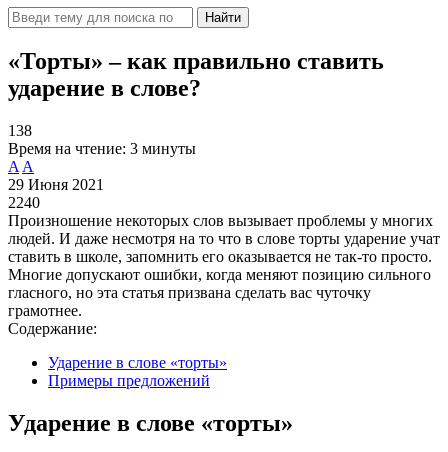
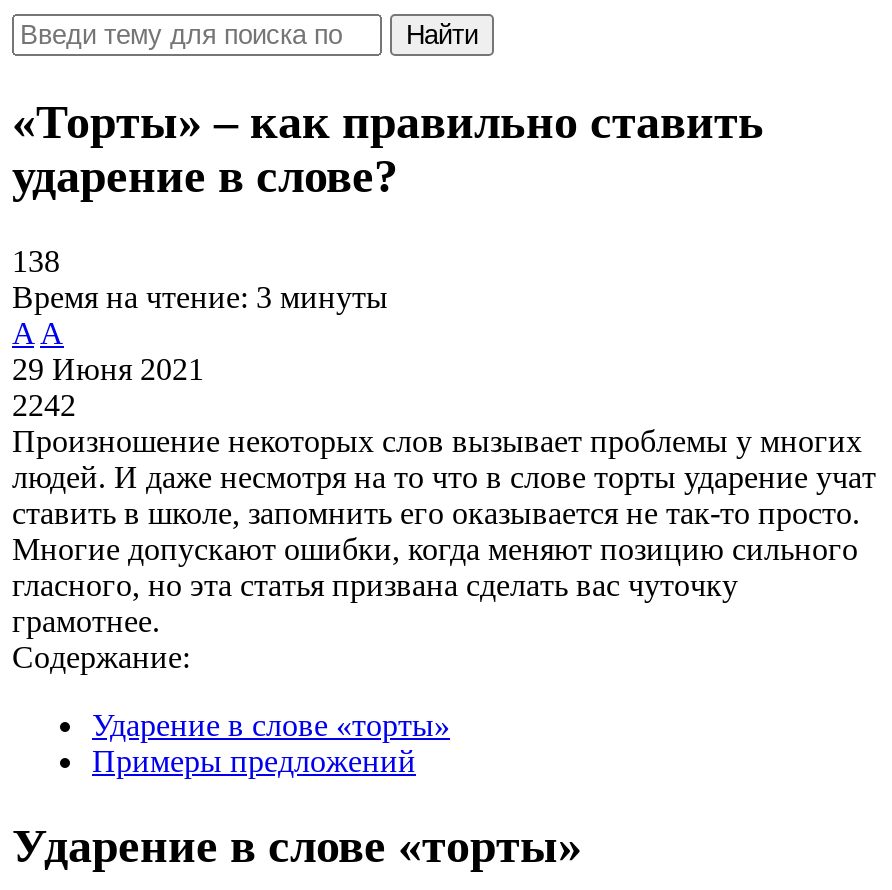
- 2240
+ 2242
